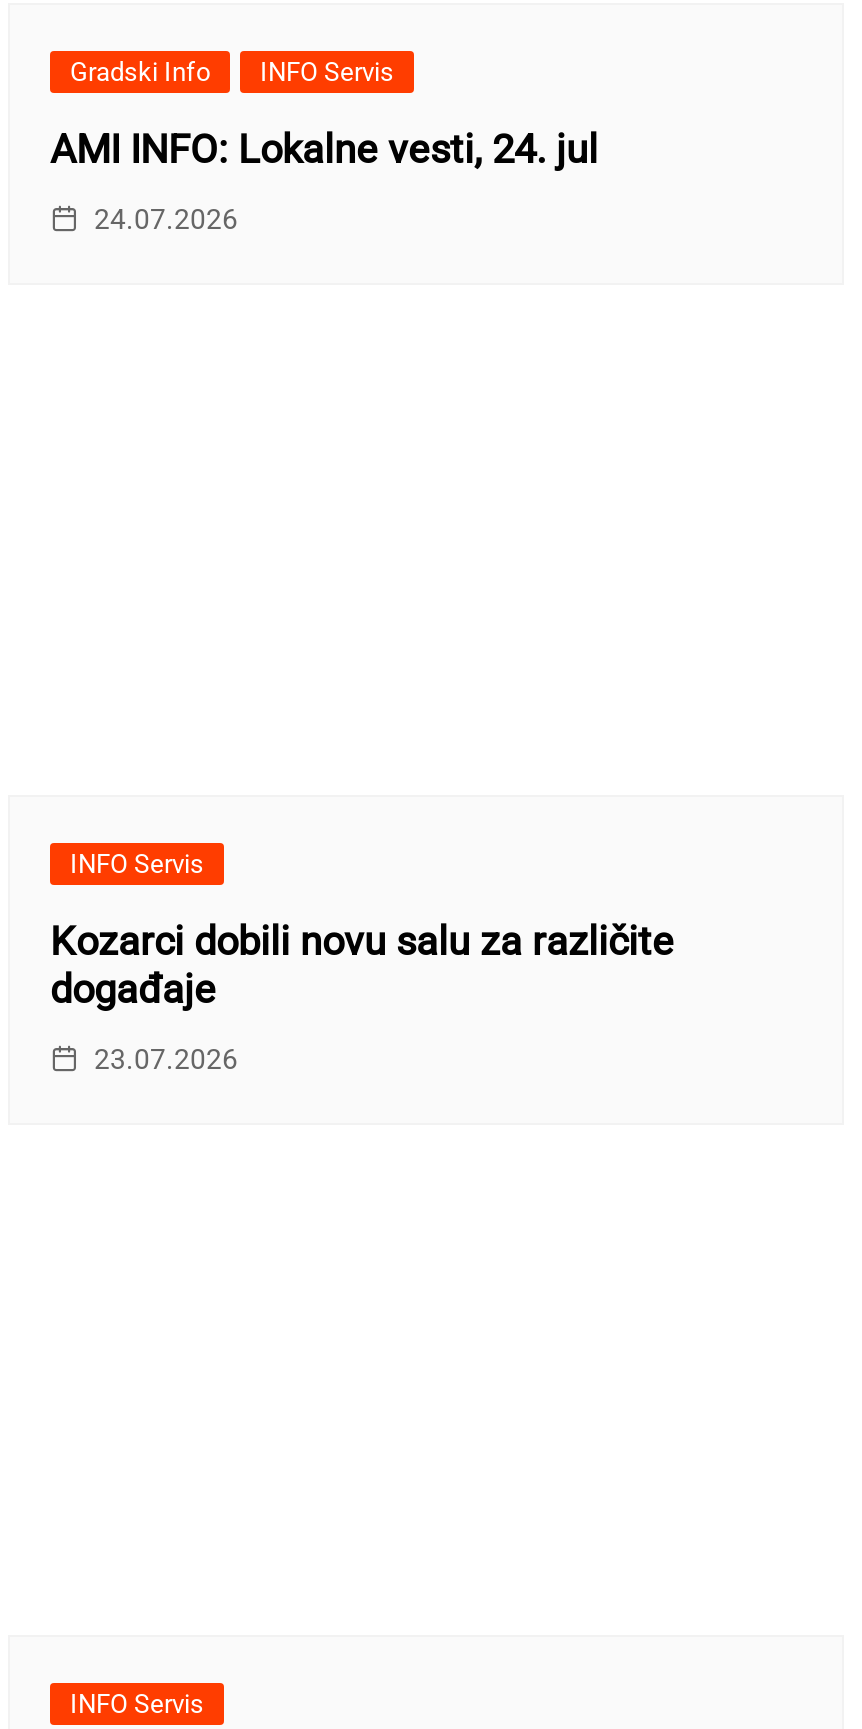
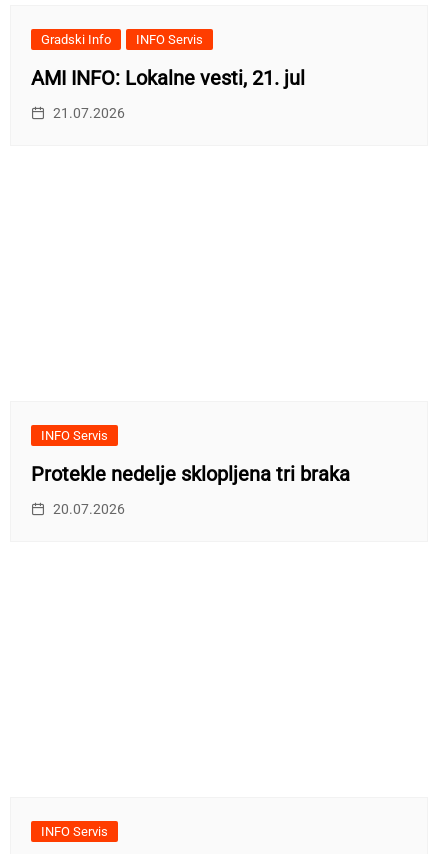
- AMI INFO: Lokalne vesti, 24. jul
+ AMI INFO: Lokalne vesti, 21. jul

- 24.07.2026
+ 21.07.2026

- Kozarci dobili novu salu za različite
- događaje
+ Protekle nedelje sklopljena tri braka

- 23.07.2026
+ 20.07.2026
